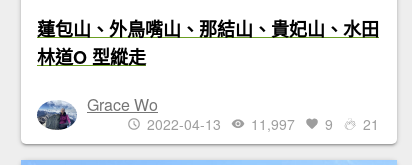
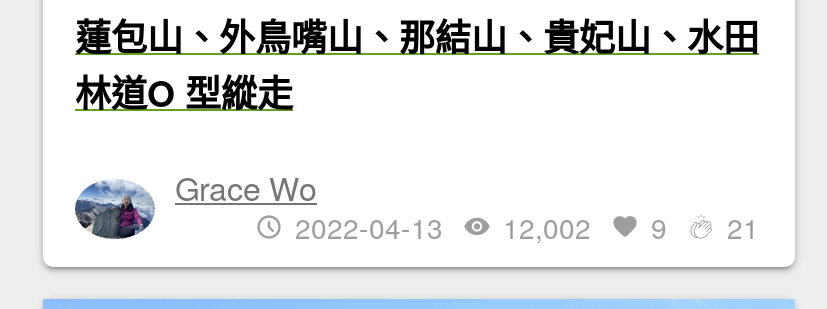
- 2022-04-13 11,997 9 21
+ 2022-04-13 12,002 9 21
